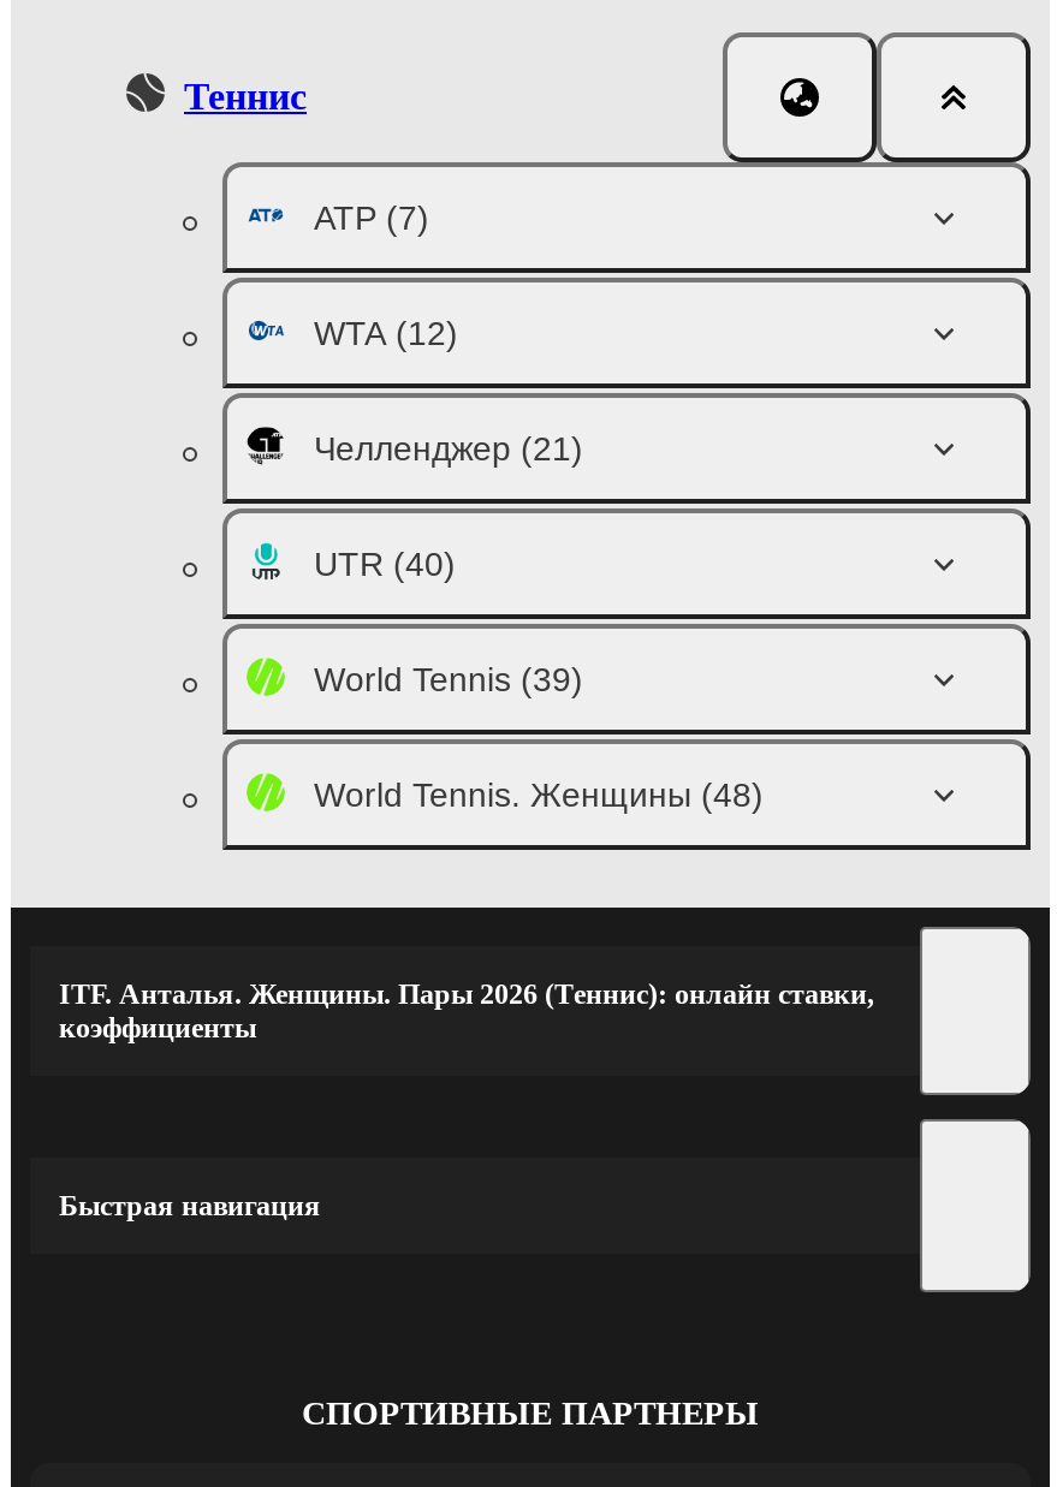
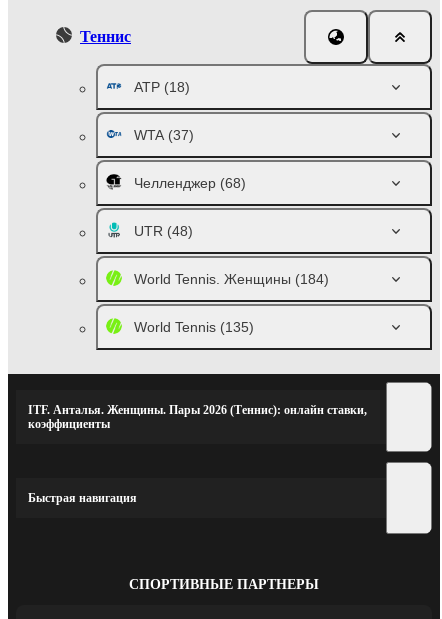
- ATP (7)
+ ATP (18)

- WTA (12)
+ WTA (37)

- Челленджер (21)
+ Челленджер (68)

- UTR (40)
+ UTR (48)

- World Tennis (39)
+ World Tennis. Женщины (184)

- World Tennis. Женщины (48)
+ World Tennis (135)
